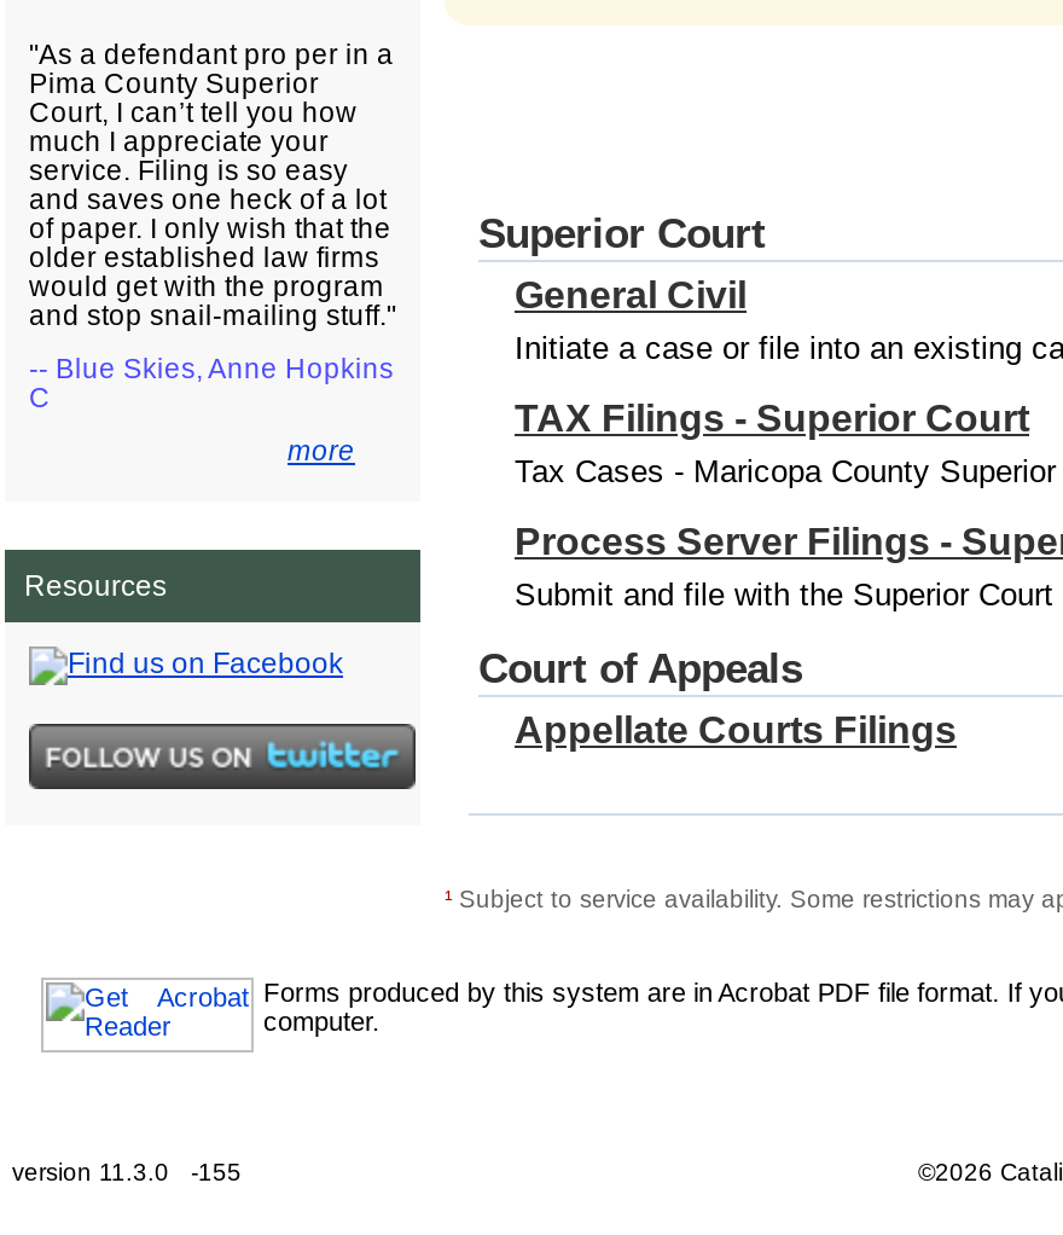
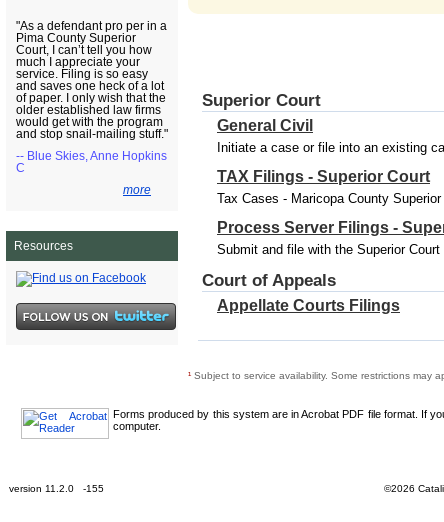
- version 11.3.0 -155
+ version 11.2.0 -155
